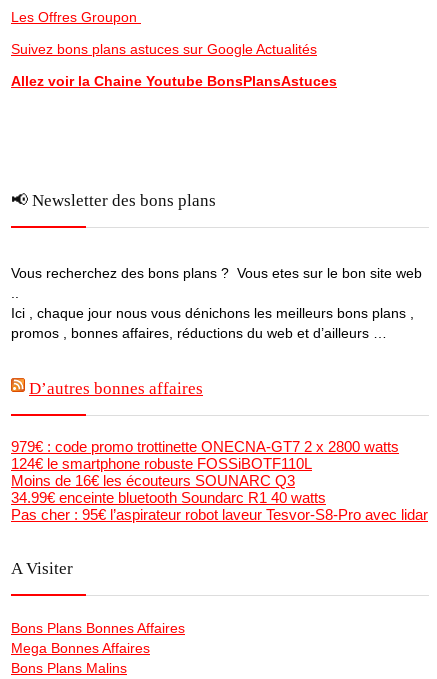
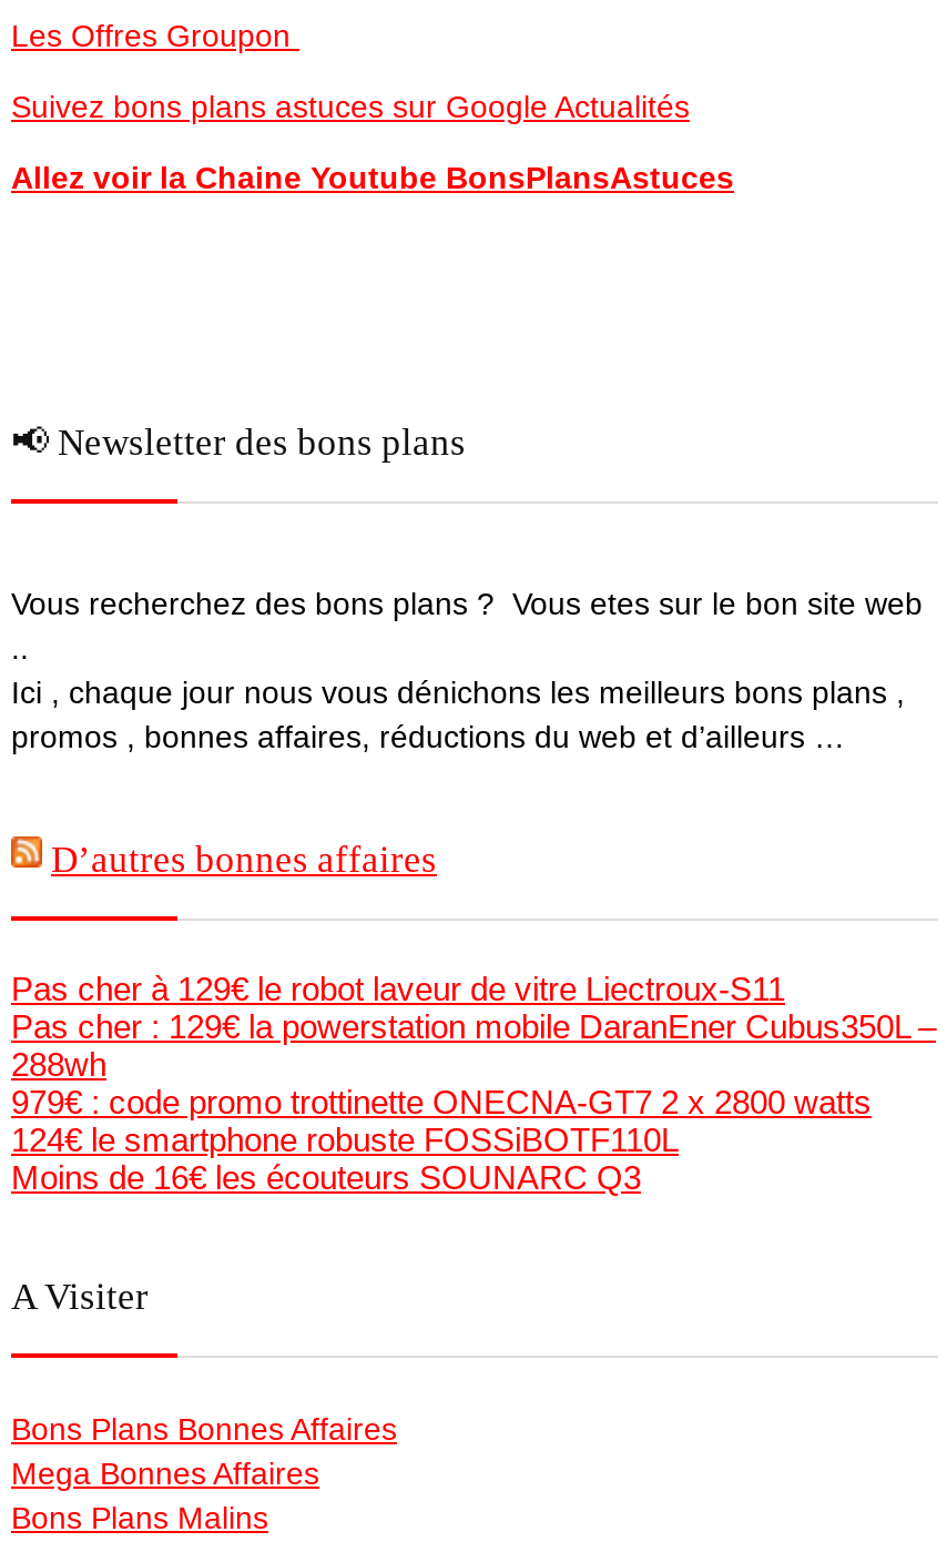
+ Pas cher à 129€ le robot laveur de vitre Liectroux-S11
+ Pas cher : 129€ la powerstation mobile DaranEner Cubus350L –
+ 288wh

moved down: 979€ : code promo trottinette ONECNA-GT7 2 x 2800 watts | 124€ le smartphone robuste FOSSiBOTF110L | Moins de 16€ les écouteurs SOUNARC Q3

- 34.99€ enceinte bluetooth Soundarc R1 40 watts
- Pas cher : 95€ l’aspirateur robot laveur Tesvor-S8-Pro avec lidar
